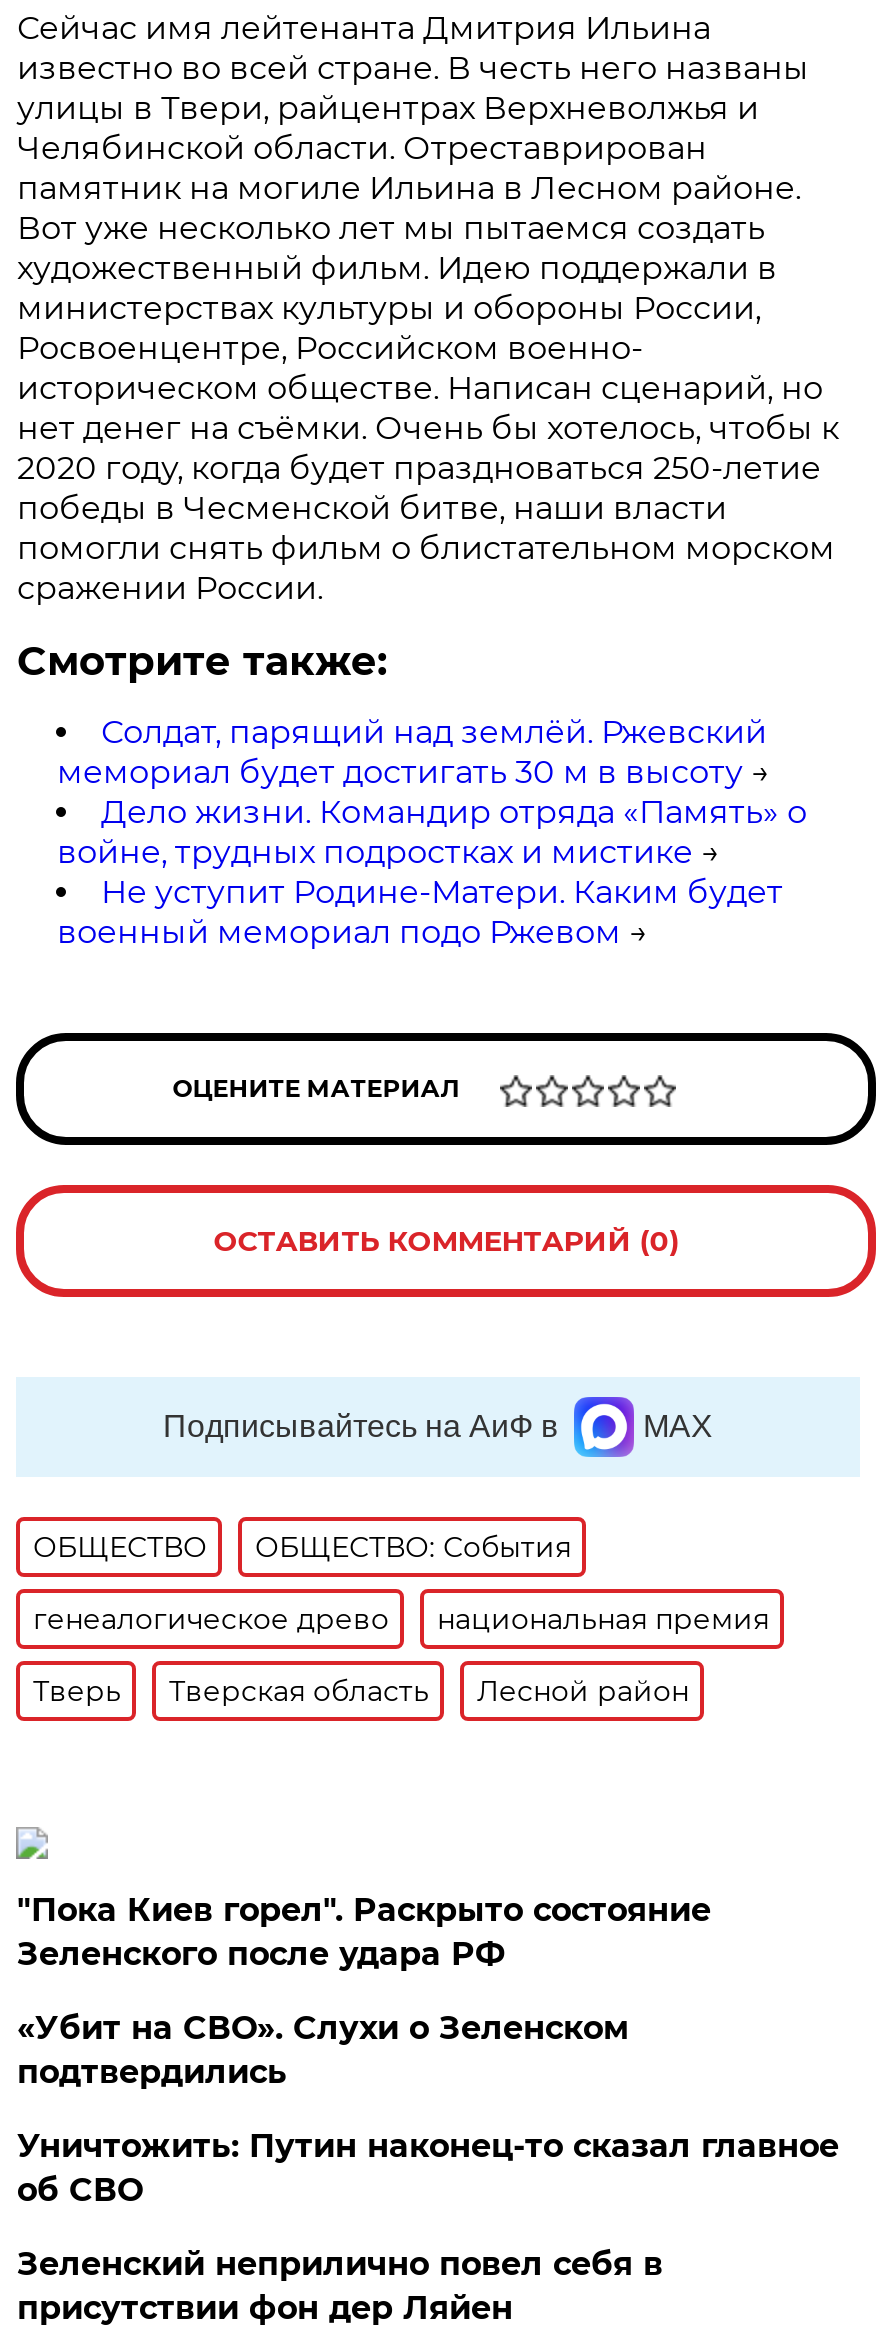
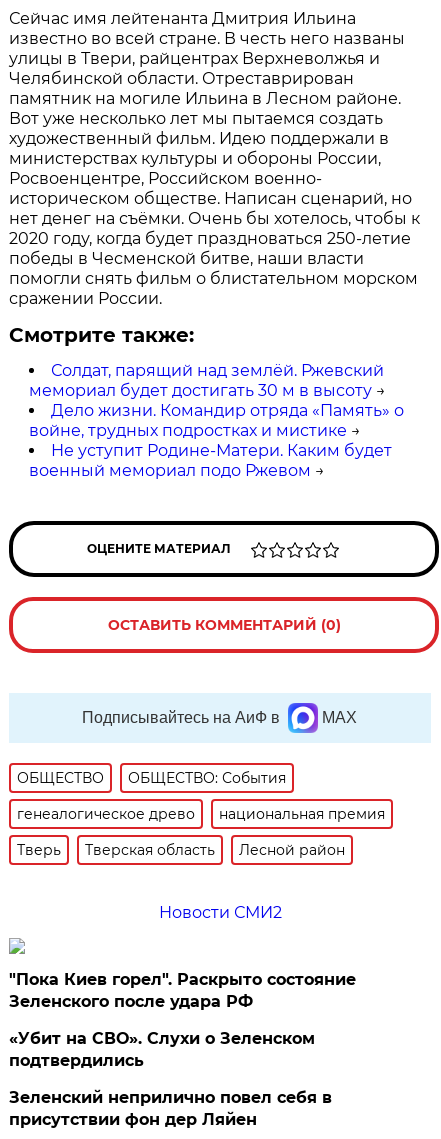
+ Новости СМИ2

moved down: "Пока Киев горел". Раскрыто состояние | Зеленского после удара РФ | «Убит на СВО». Слухи о Зеленском | подтвердились

- Уничтожить: Путин наконец-то сказал главное
- об СВО
